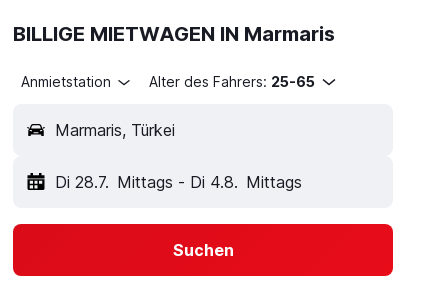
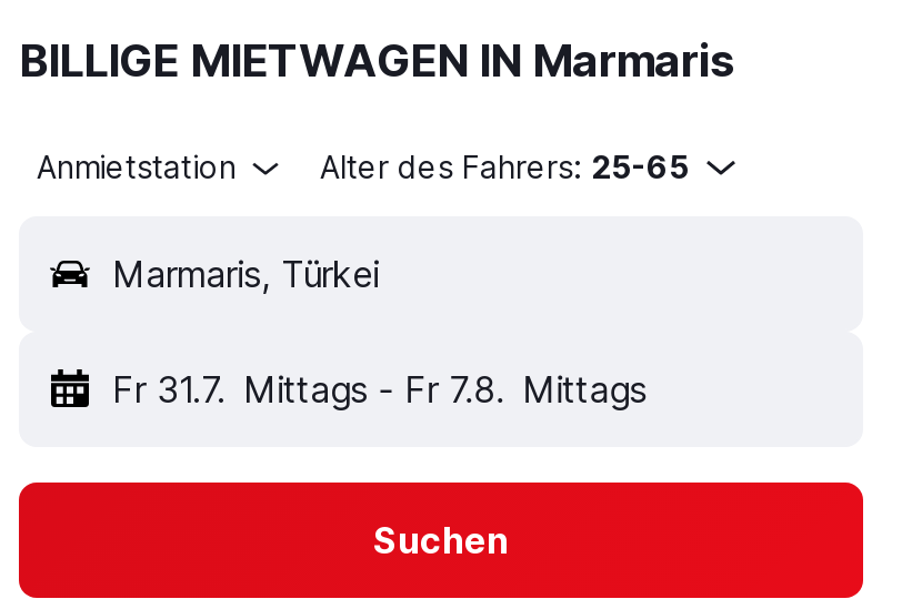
- Di 28.7. Mittags - Di 4.8. Mittags
+ Fr 31.7. Mittags - Fr 7.8. Mittags
